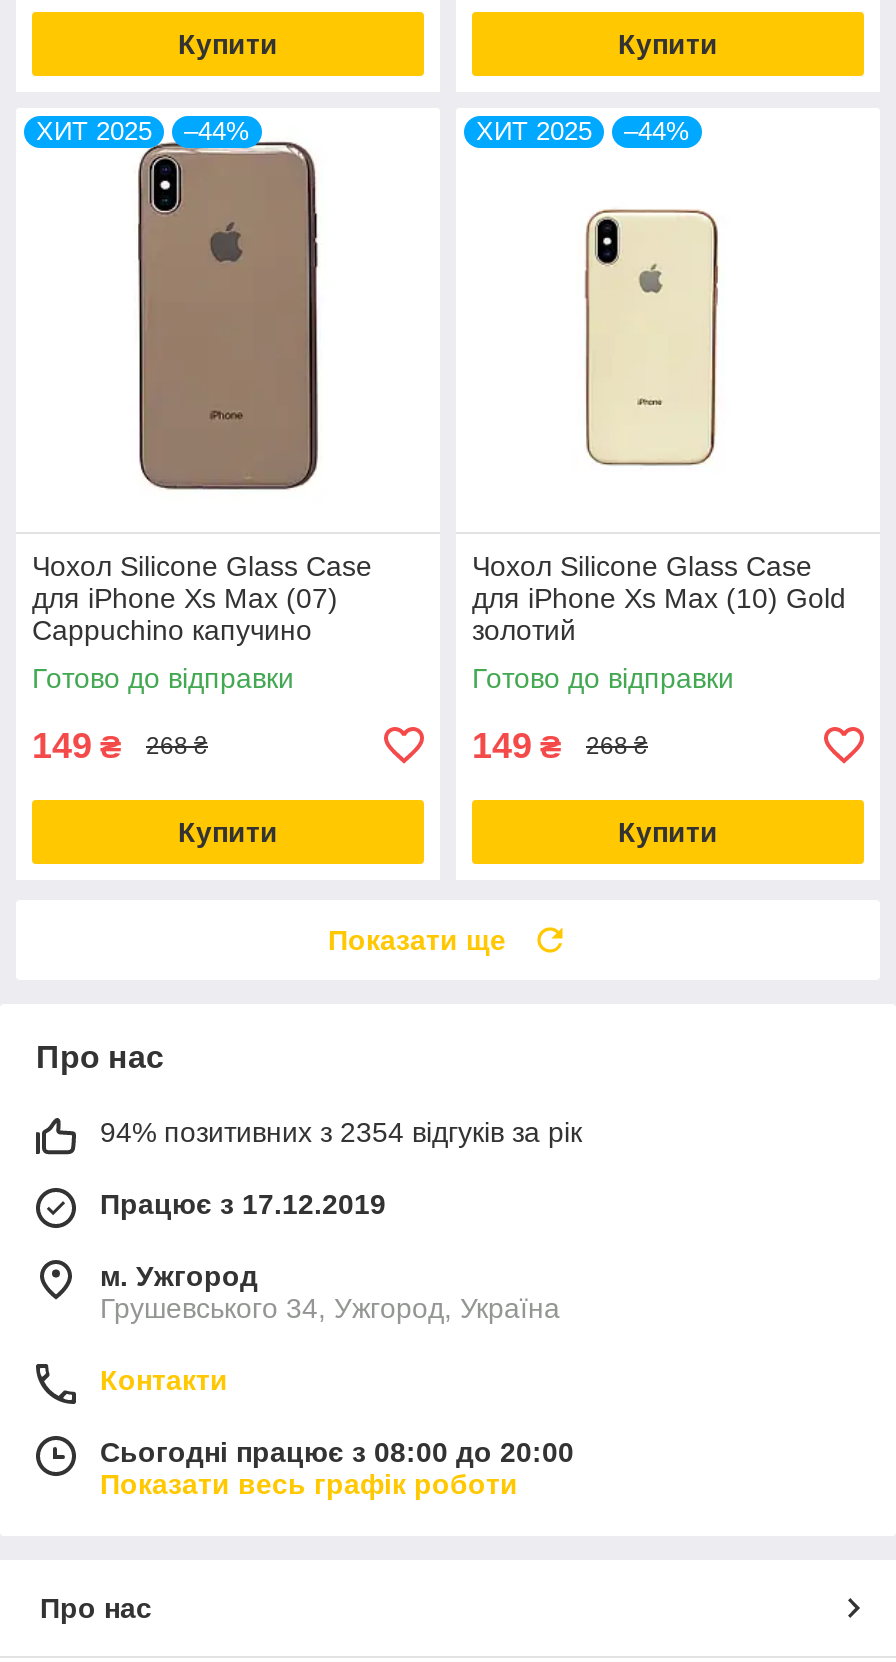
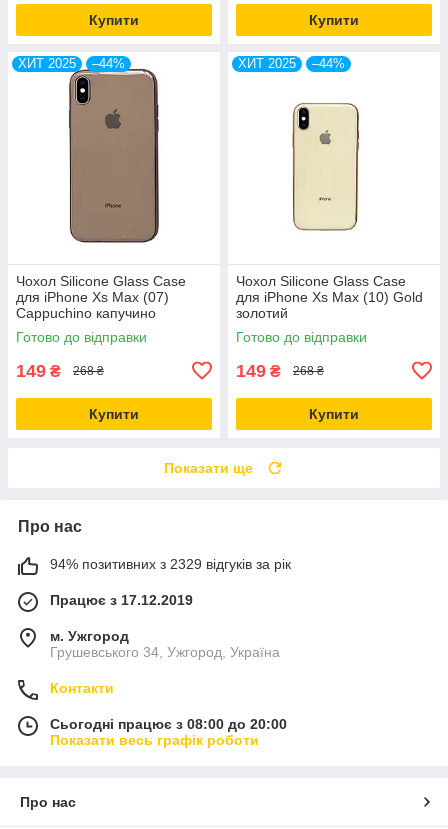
- 94% позитивних з 2354 відгуків за рік
+ 94% позитивних з 2329 відгуків за рік
